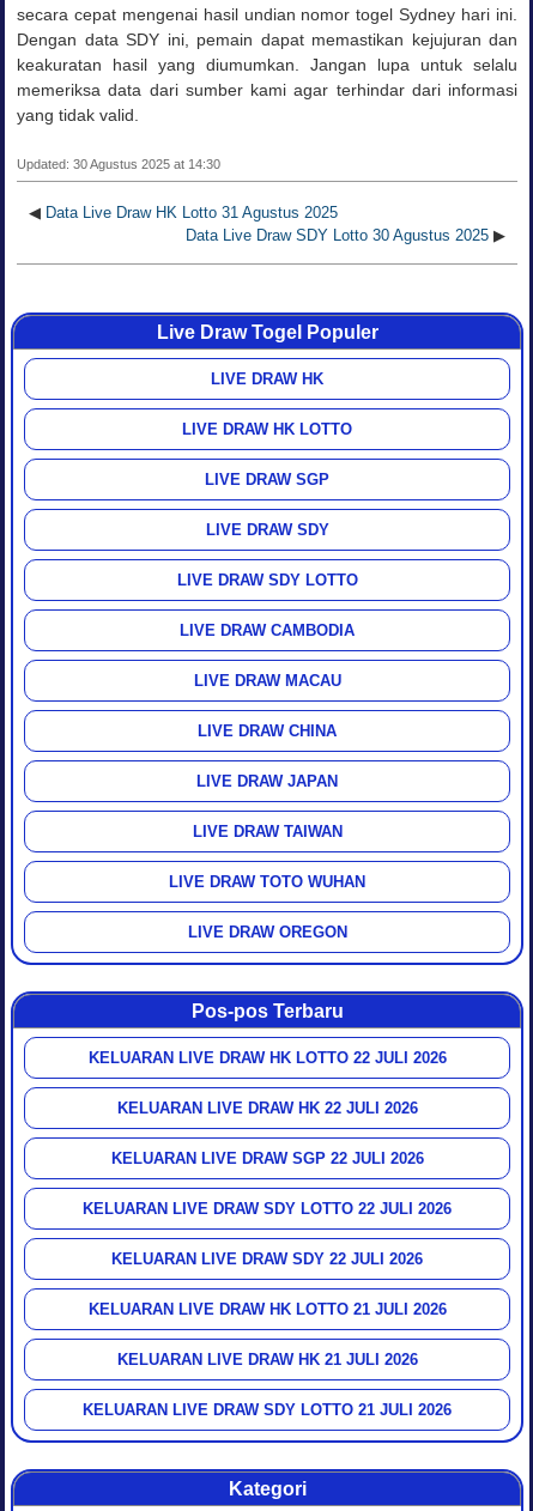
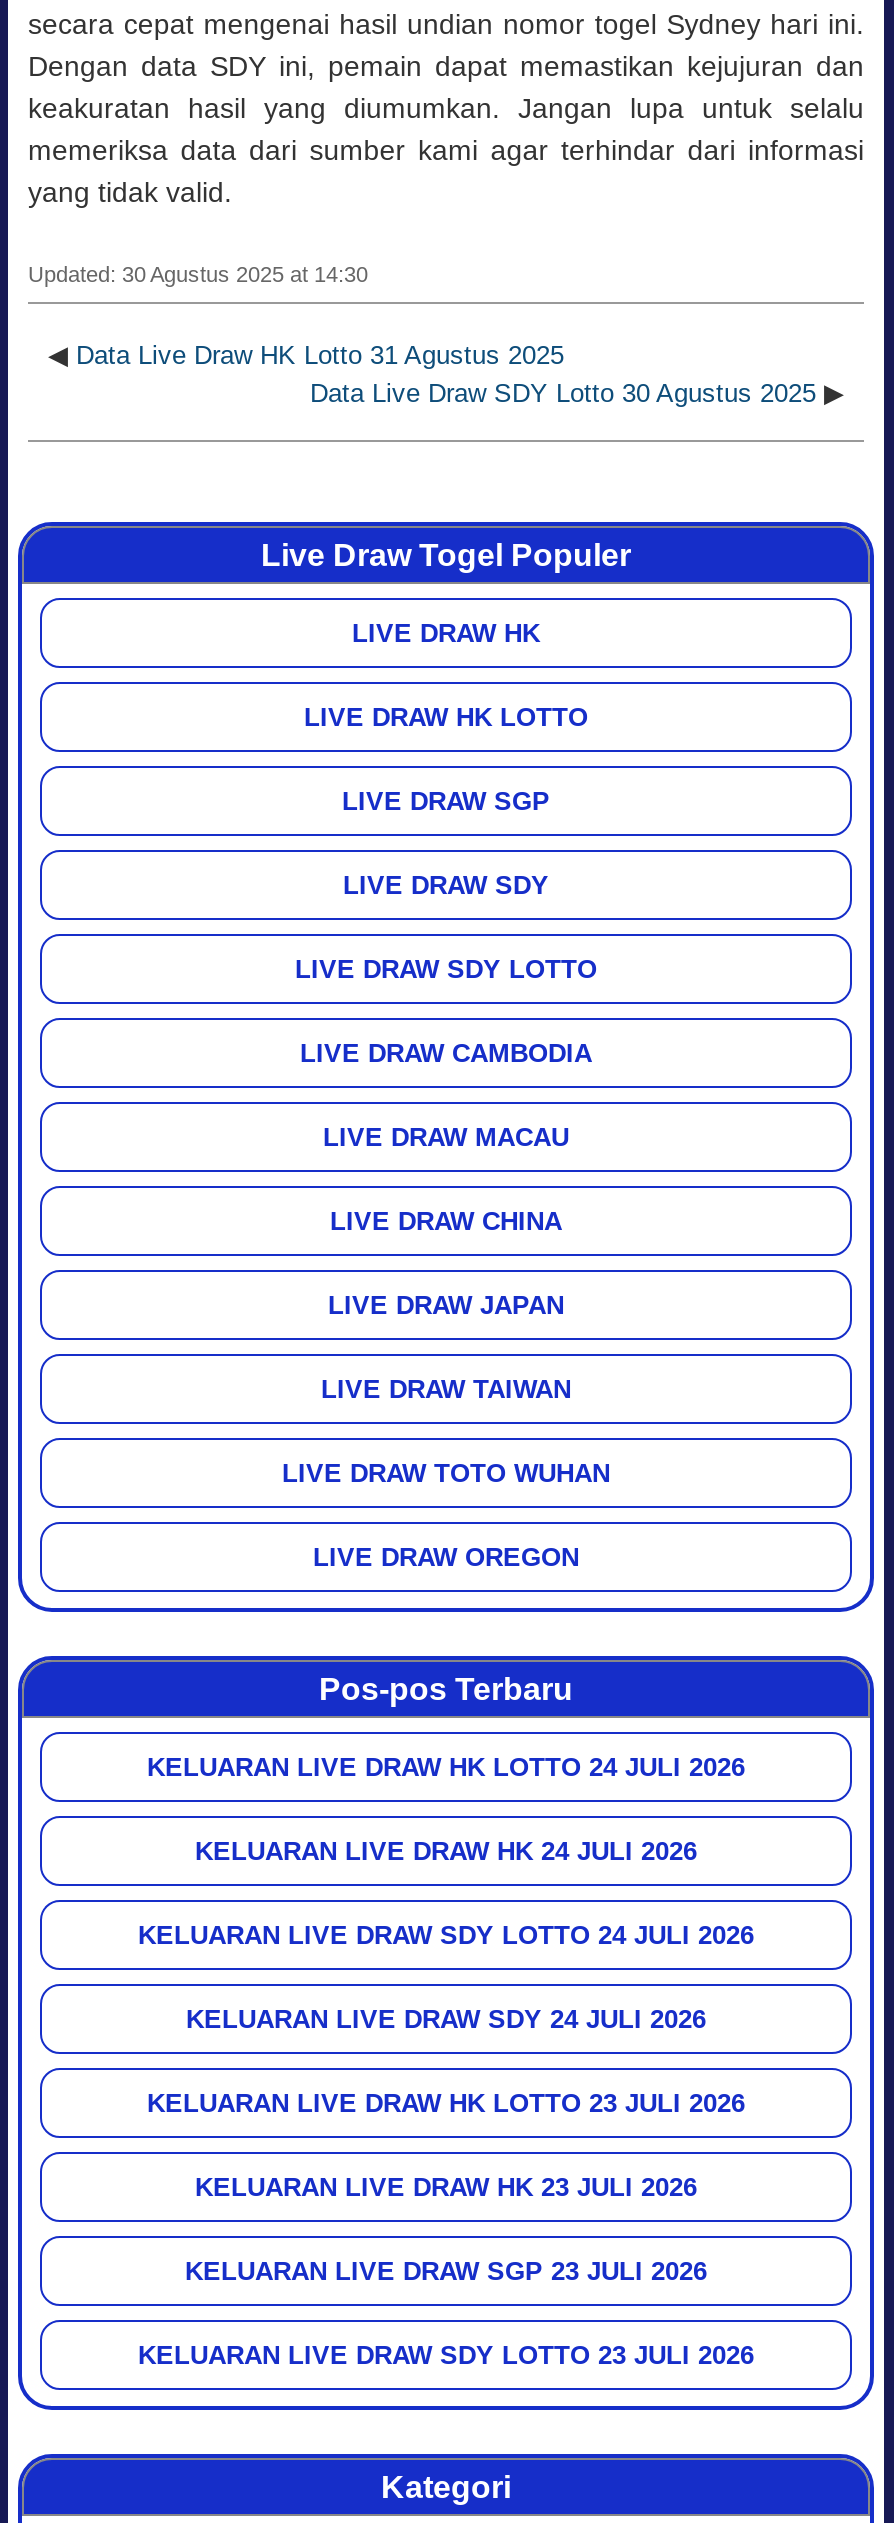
- KELUARAN LIVE DRAW HK LOTTO 22 JULI 2026
+ KELUARAN LIVE DRAW HK LOTTO 24 JULI 2026

- KELUARAN LIVE DRAW HK 22 JULI 2026
+ KELUARAN LIVE DRAW HK 24 JULI 2026

- KELUARAN LIVE DRAW SGP 22 JULI 2026
+ KELUARAN LIVE DRAW SDY LOTTO 24 JULI 2026

- KELUARAN LIVE DRAW SDY LOTTO 22 JULI 2026
+ KELUARAN LIVE DRAW SDY 24 JULI 2026

- KELUARAN LIVE DRAW SDY 22 JULI 2026
+ KELUARAN LIVE DRAW HK LOTTO 23 JULI 2026

- KELUARAN LIVE DRAW HK LOTTO 21 JULI 2026
+ KELUARAN LIVE DRAW HK 23 JULI 2026

- KELUARAN LIVE DRAW HK 21 JULI 2026
+ KELUARAN LIVE DRAW SGP 23 JULI 2026

- KELUARAN LIVE DRAW SDY LOTTO 21 JULI 2026
+ KELUARAN LIVE DRAW SDY LOTTO 23 JULI 2026
